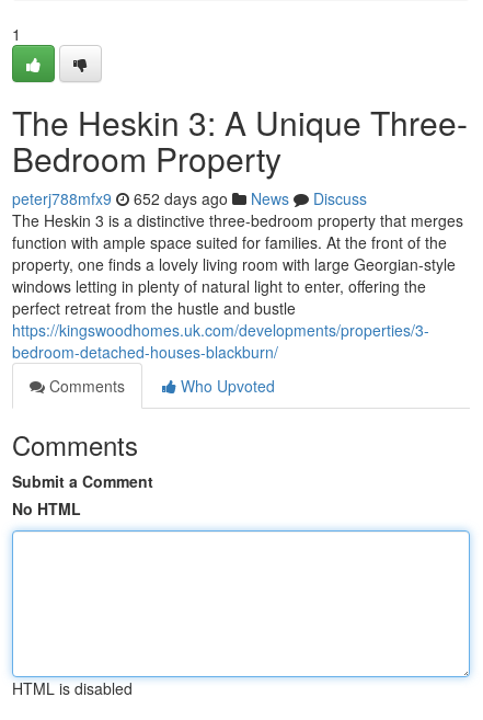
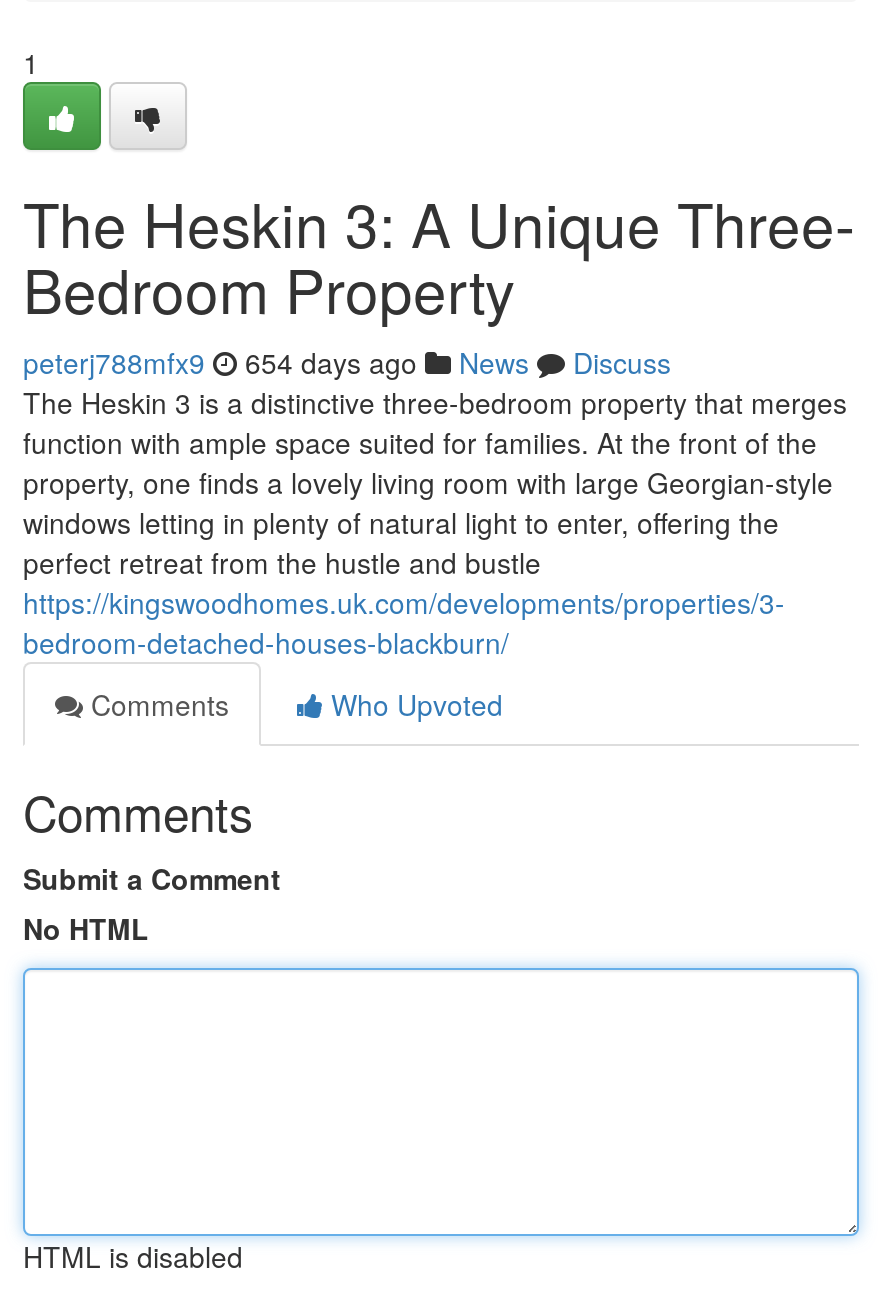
- peterj788mfx9 652 days ago News Discuss
+ peterj788mfx9 654 days ago News Discuss
